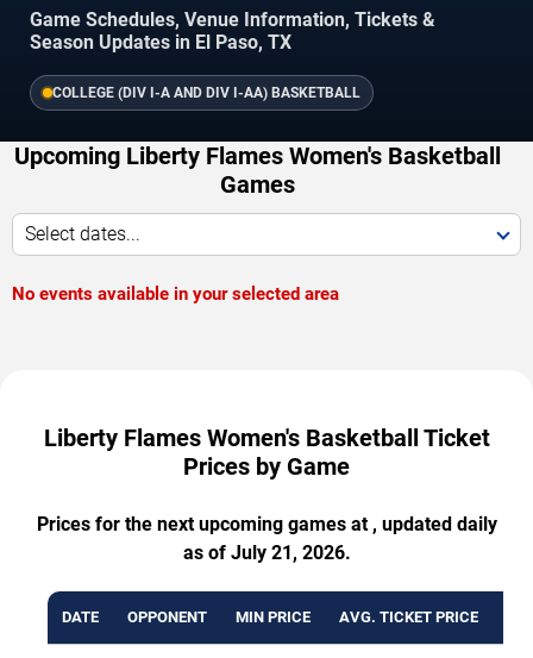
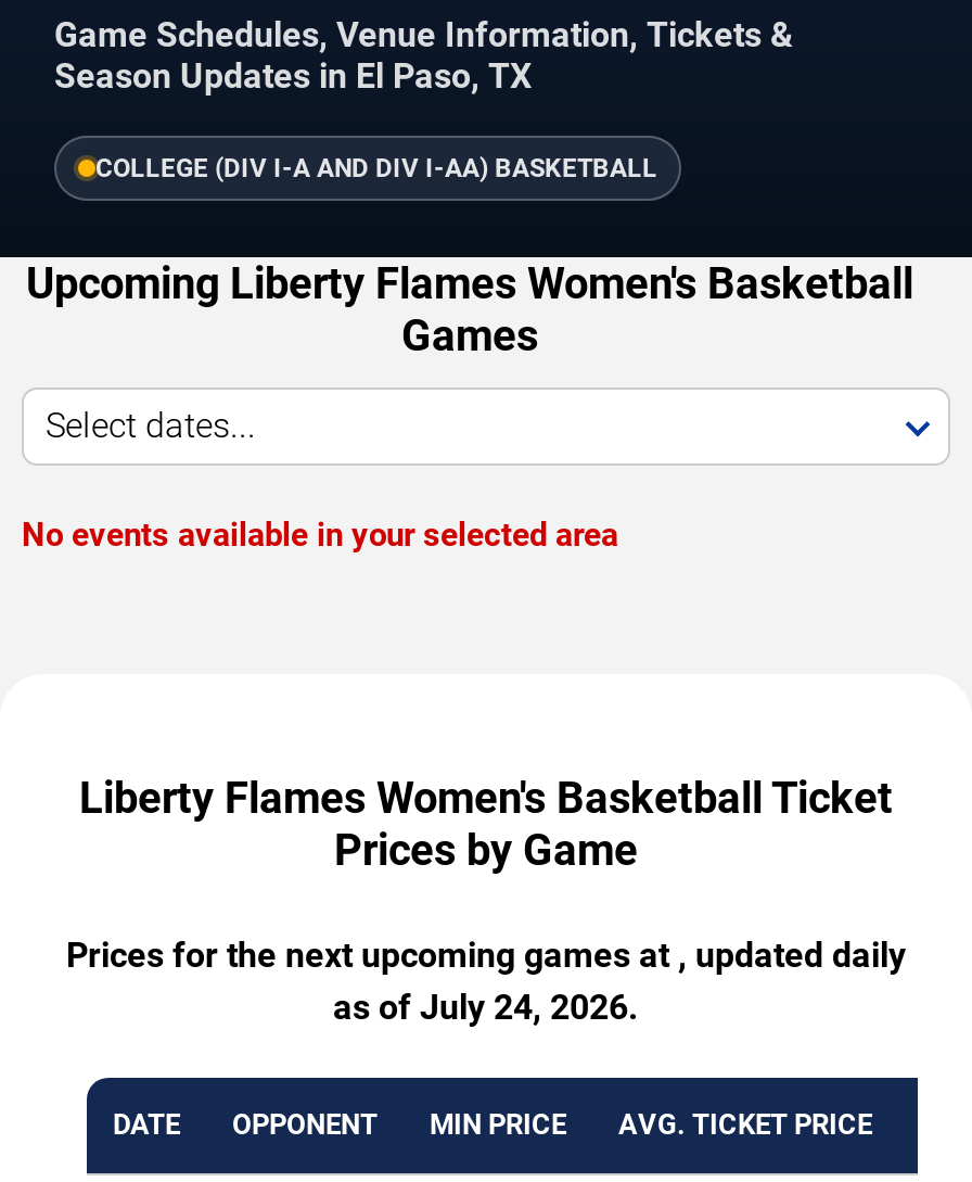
- as of July 21, 2026.
+ as of July 24, 2026.
